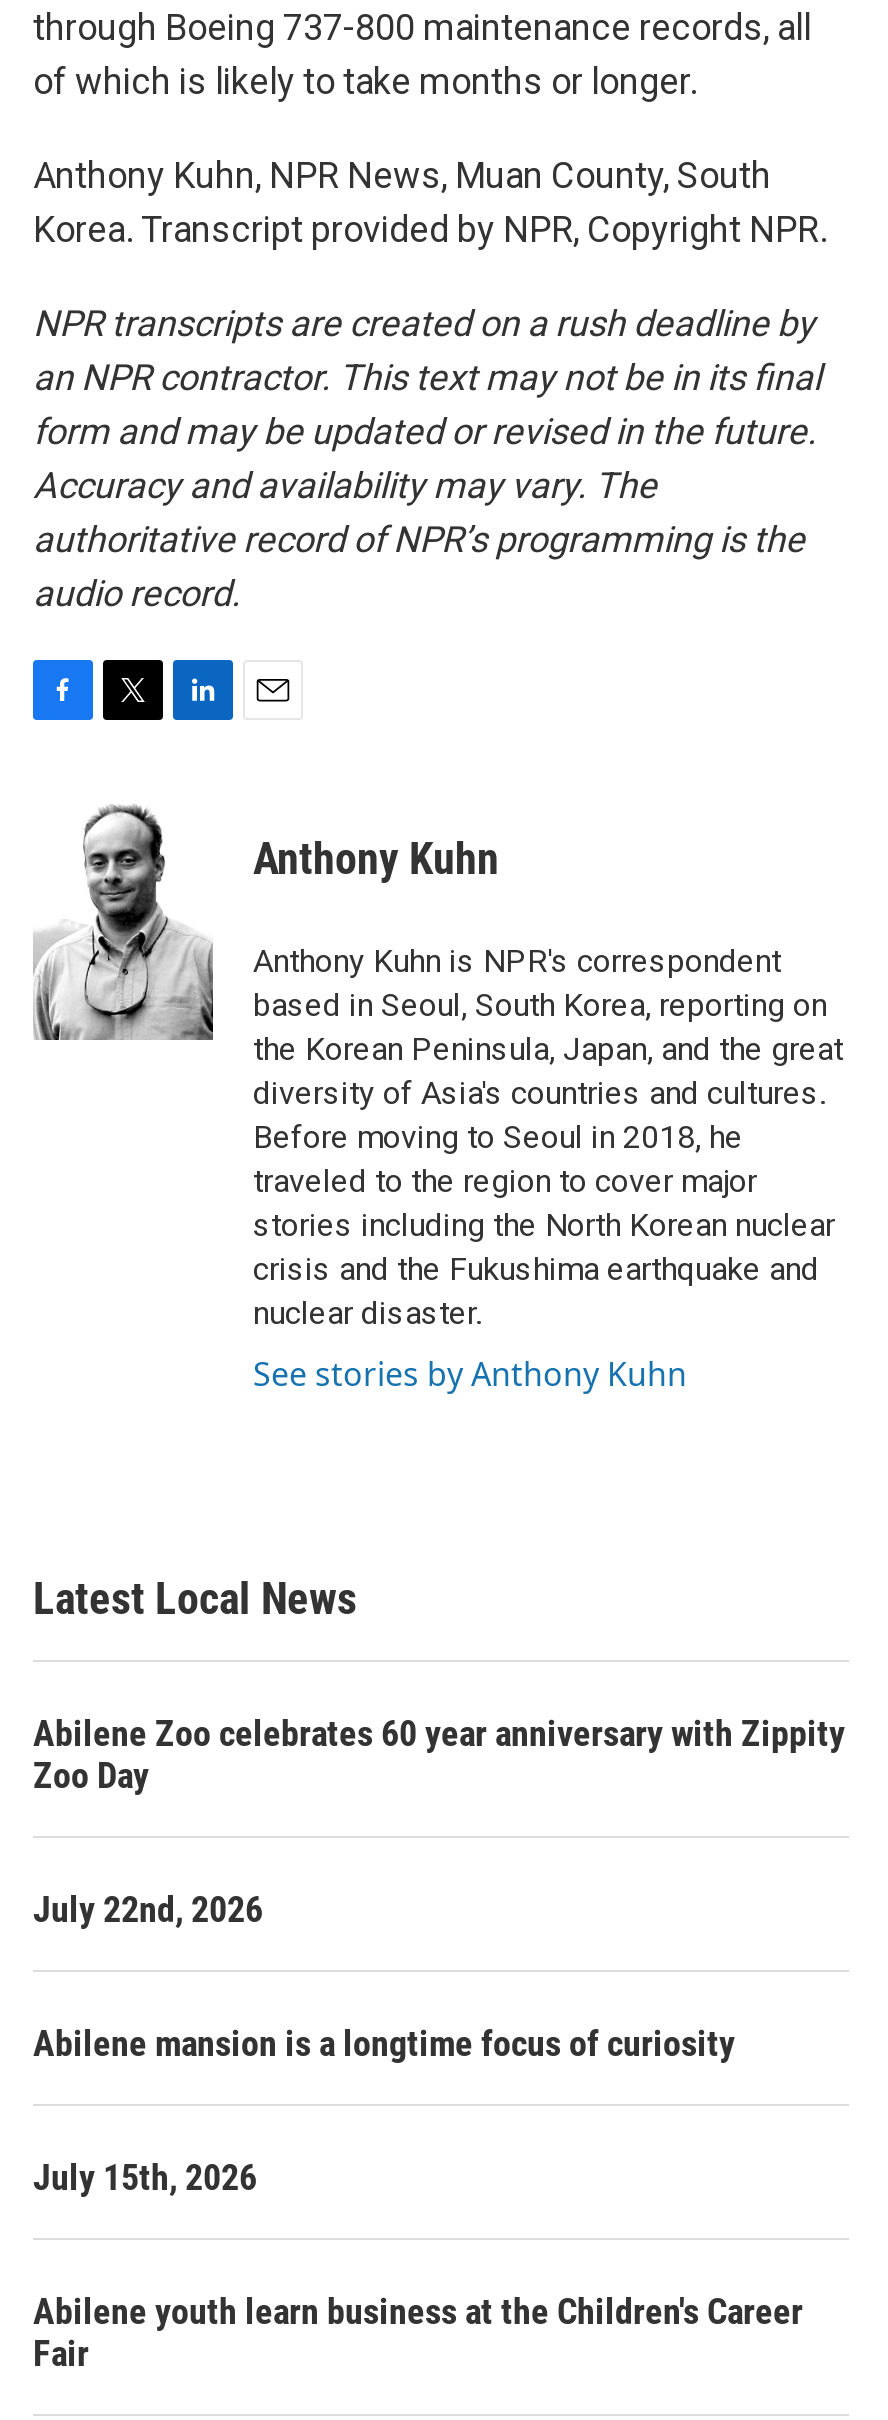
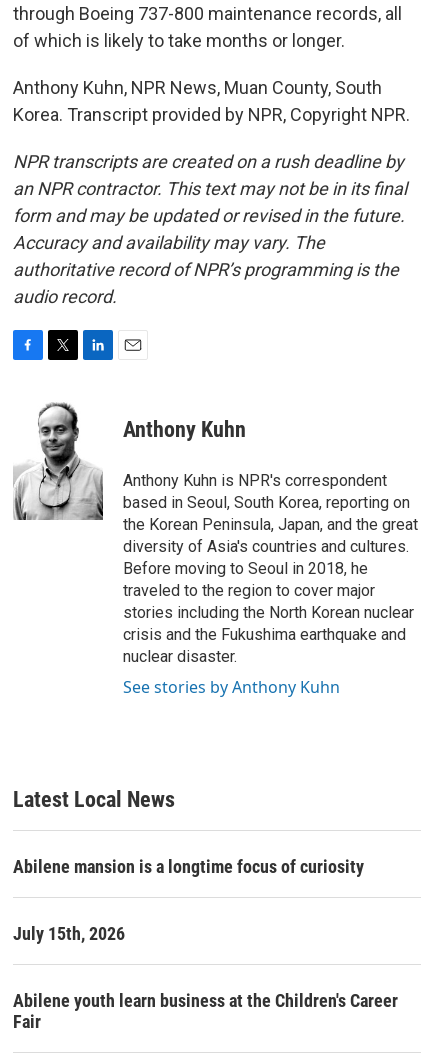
- Abilene Zoo celebrates 60 year anniversary with Zippity
- Zoo Day
- July 22nd, 2026
